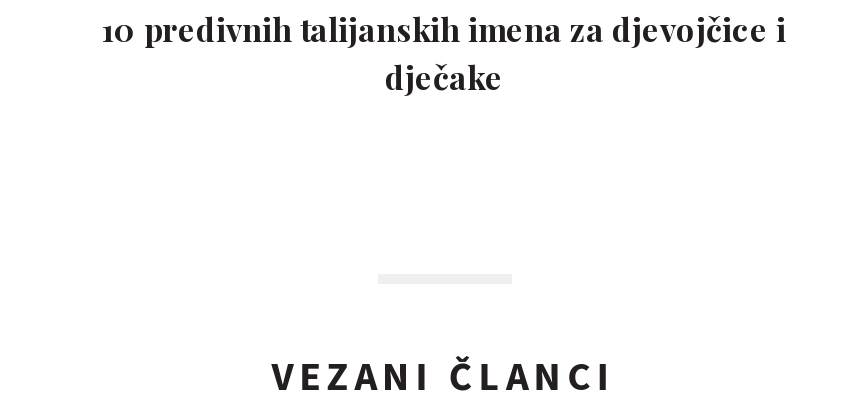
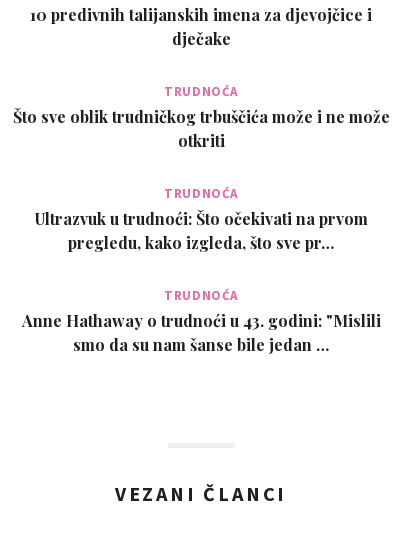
+ TRUDNOĆA
+ Što sve oblik trudničkog trbuščića može i ne može
+ otkriti
+ TRUDNOĆA
+ Ultrazvuk u trudnoći: Što očekivati na prvom
+ pregledu, kako izgleda, što sve pr…
+ TRUDNOĆA
+ Anne Hathaway o trudnoći u 43. godini: "Mislili
+ smo da su nam šanse bile jedan …
